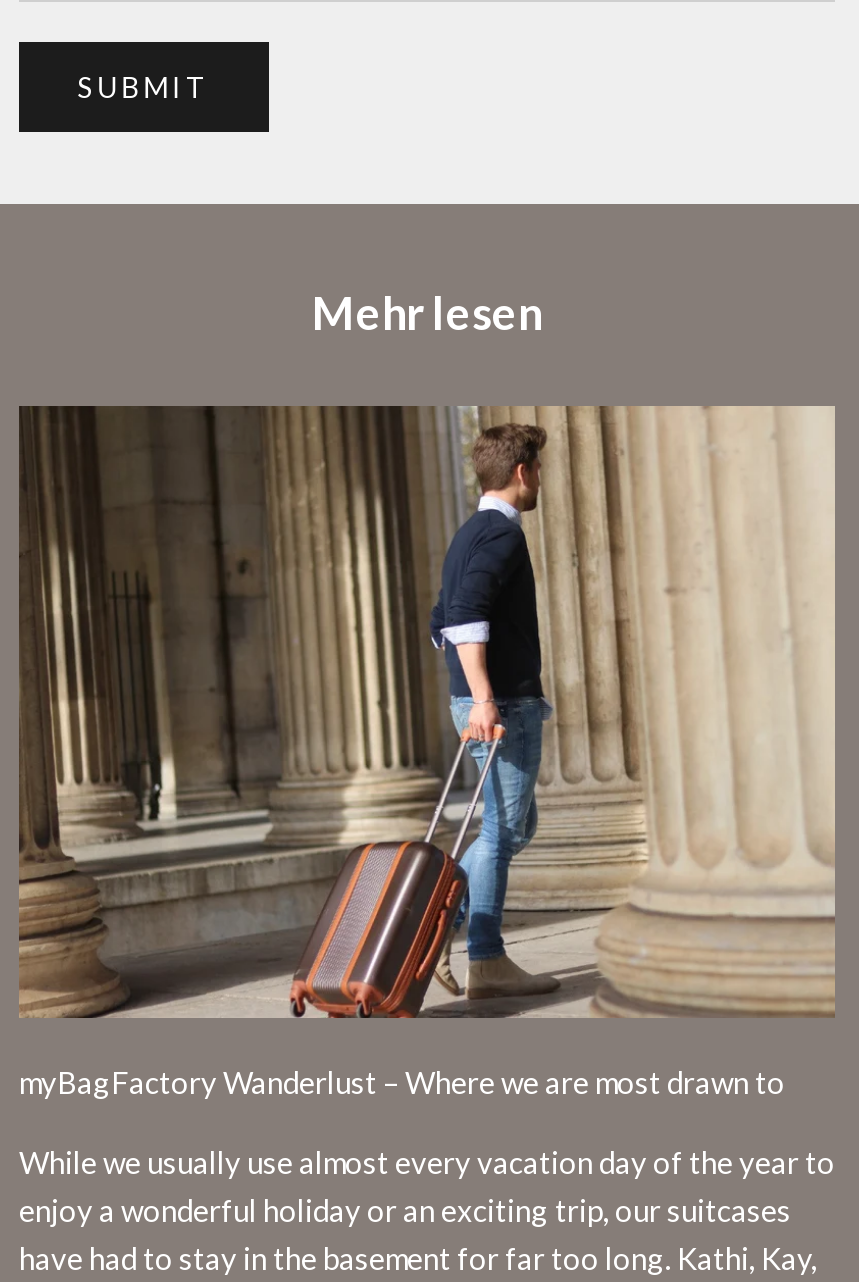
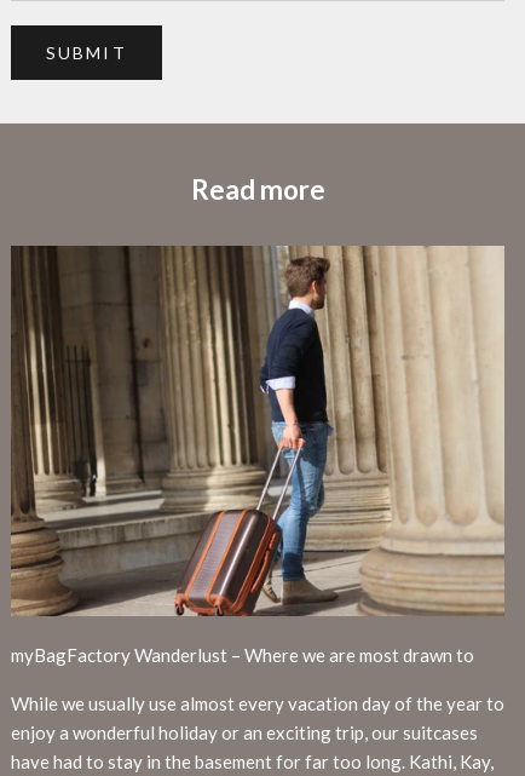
- Mehr lesen
+ Read more
